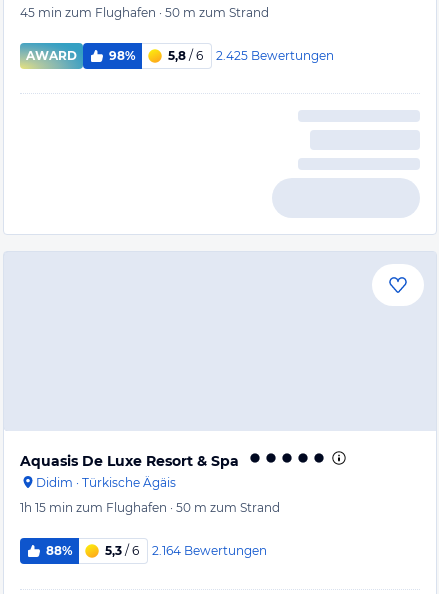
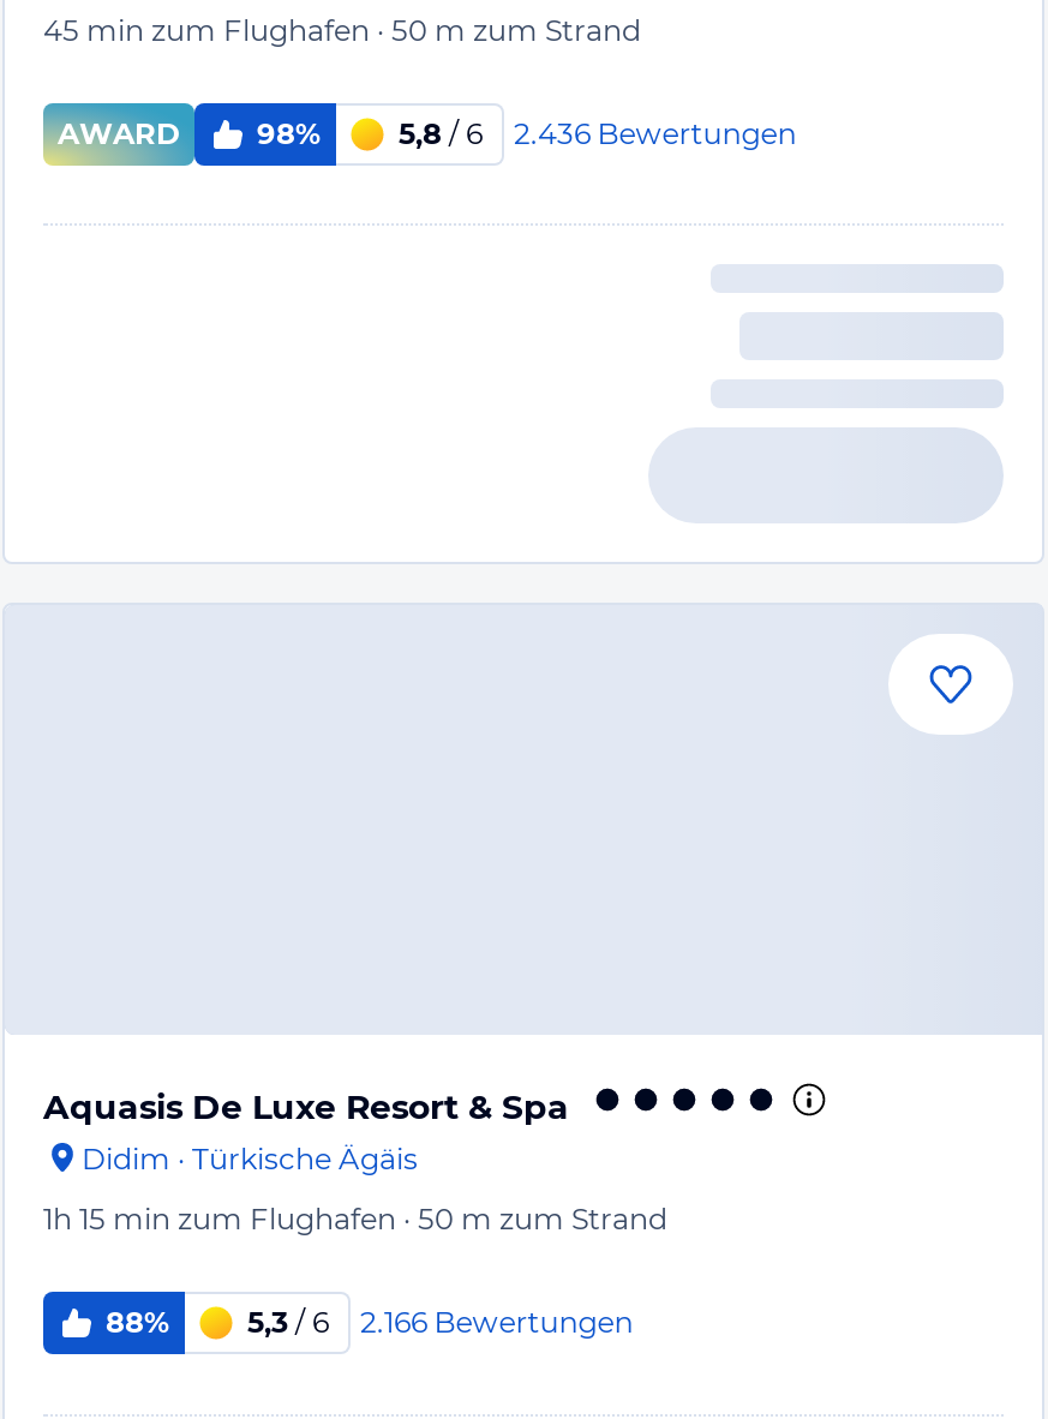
- 5,8 / 6 2.425 Bewertungen
+ 5,8 / 6 2.436 Bewertungen

- 5,3 / 6 2.164 Bewertungen
+ 5,3 / 6 2.166 Bewertungen
